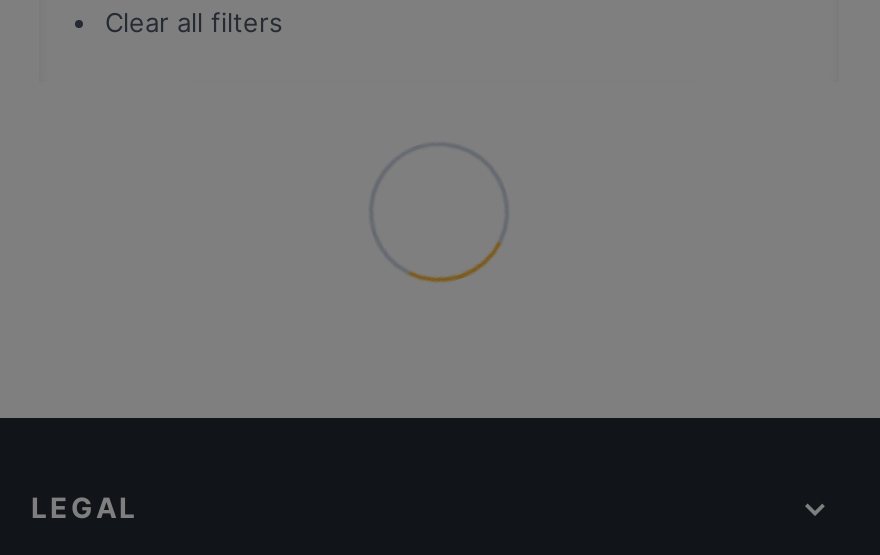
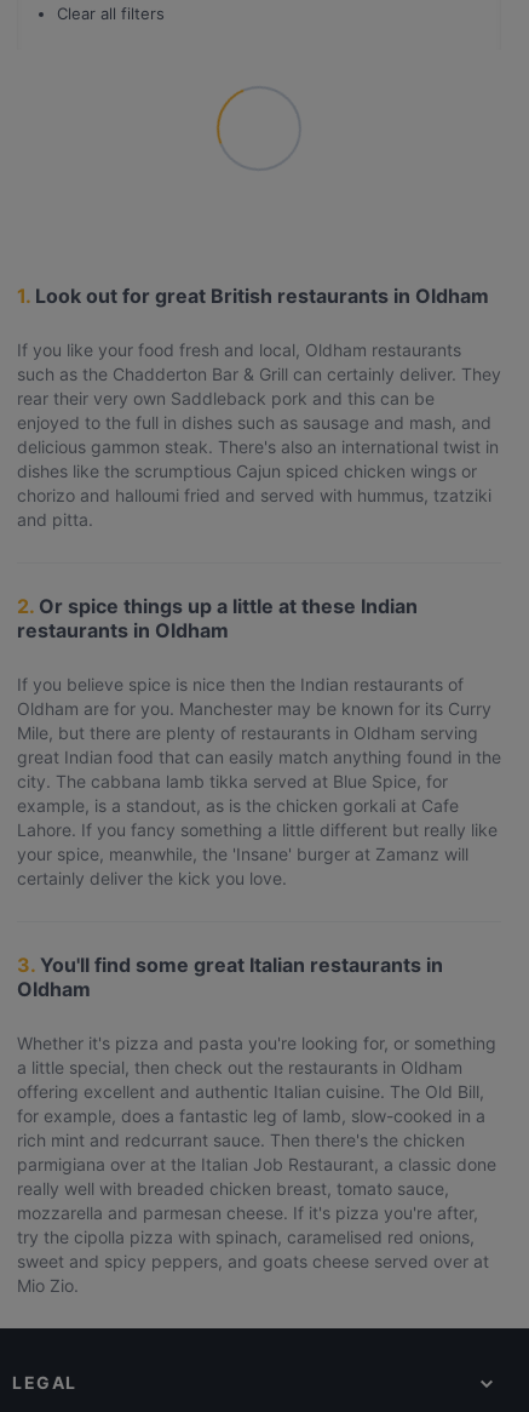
+ 1. Look out for great British restaurants in Oldham
+ If you like your food fresh and local, Oldham restaurants
+ such as the Chadderton Bar & Grill can certainly deliver. They
+ rear their very own Saddleback pork and this can be
+ enjoyed to the full in dishes such as sausage and mash, and
+ delicious gammon steak. There's also an international twist in
+ dishes like the scrumptious Cajun spiced chicken wings or
+ chorizo and halloumi fried and served with hummus, tzatziki
+ and pitta.

+ 2. Or spice things up a little at these Indian
+ restaurants in Oldham
+ If you believe spice is nice then the Indian restaurants of
+ Oldham are for you. Manchester may be known for its Curry
+ Mile, but there are plenty of restaurants in Oldham serving
+ great Indian food that can easily match anything found in the
+ city. The cabbana lamb tikka served at Blue Spice, for
+ example, is a standout, as is the chicken gorkali at Cafe
+ Lahore. If you fancy something a little different but really like
+ your spice, meanwhile, the 'Insane' burger at Zamanz will
+ certainly deliver the kick you love.

+ 3. You'll find some great Italian restaurants in
+ Oldham
+ Whether it's pizza and pasta you're looking for, or something
+ a little special, then check out the restaurants in Oldham
+ offering excellent and authentic Italian cuisine. The Old Bill,
+ for example, does a fantastic leg of lamb, slow-cooked in a
+ rich mint and redcurrant sauce. Then there's the chicken
+ parmigiana over at the Italian Job Restaurant, a classic done
+ really well with breaded chicken breast, tomato sauce,
+ mozzarella and parmesan cheese. If it's pizza you're after,
+ try the cipolla pizza with spinach, caramelised red onions,
+ sweet and spicy peppers, and goats cheese served over at
+ Mio Zio.
